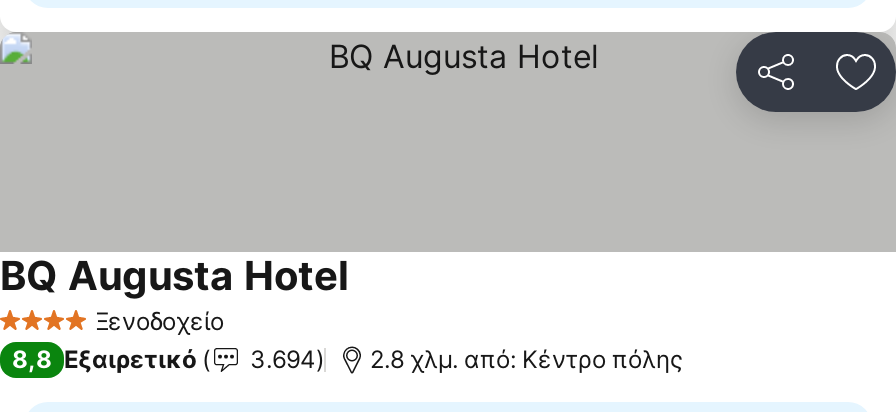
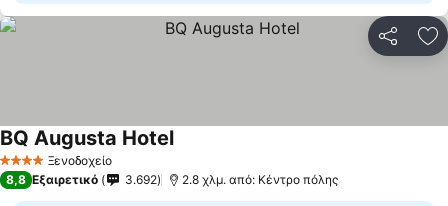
- 3.694
+ 3.692
